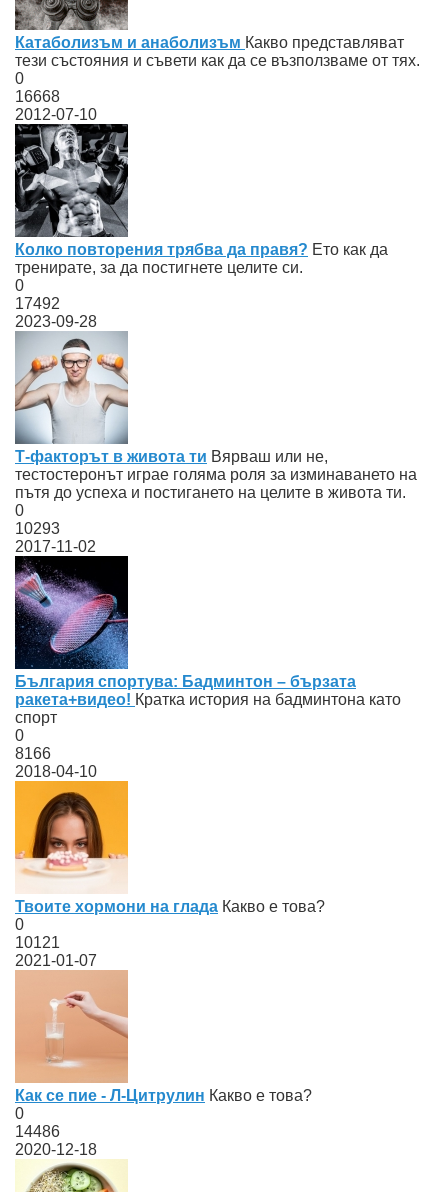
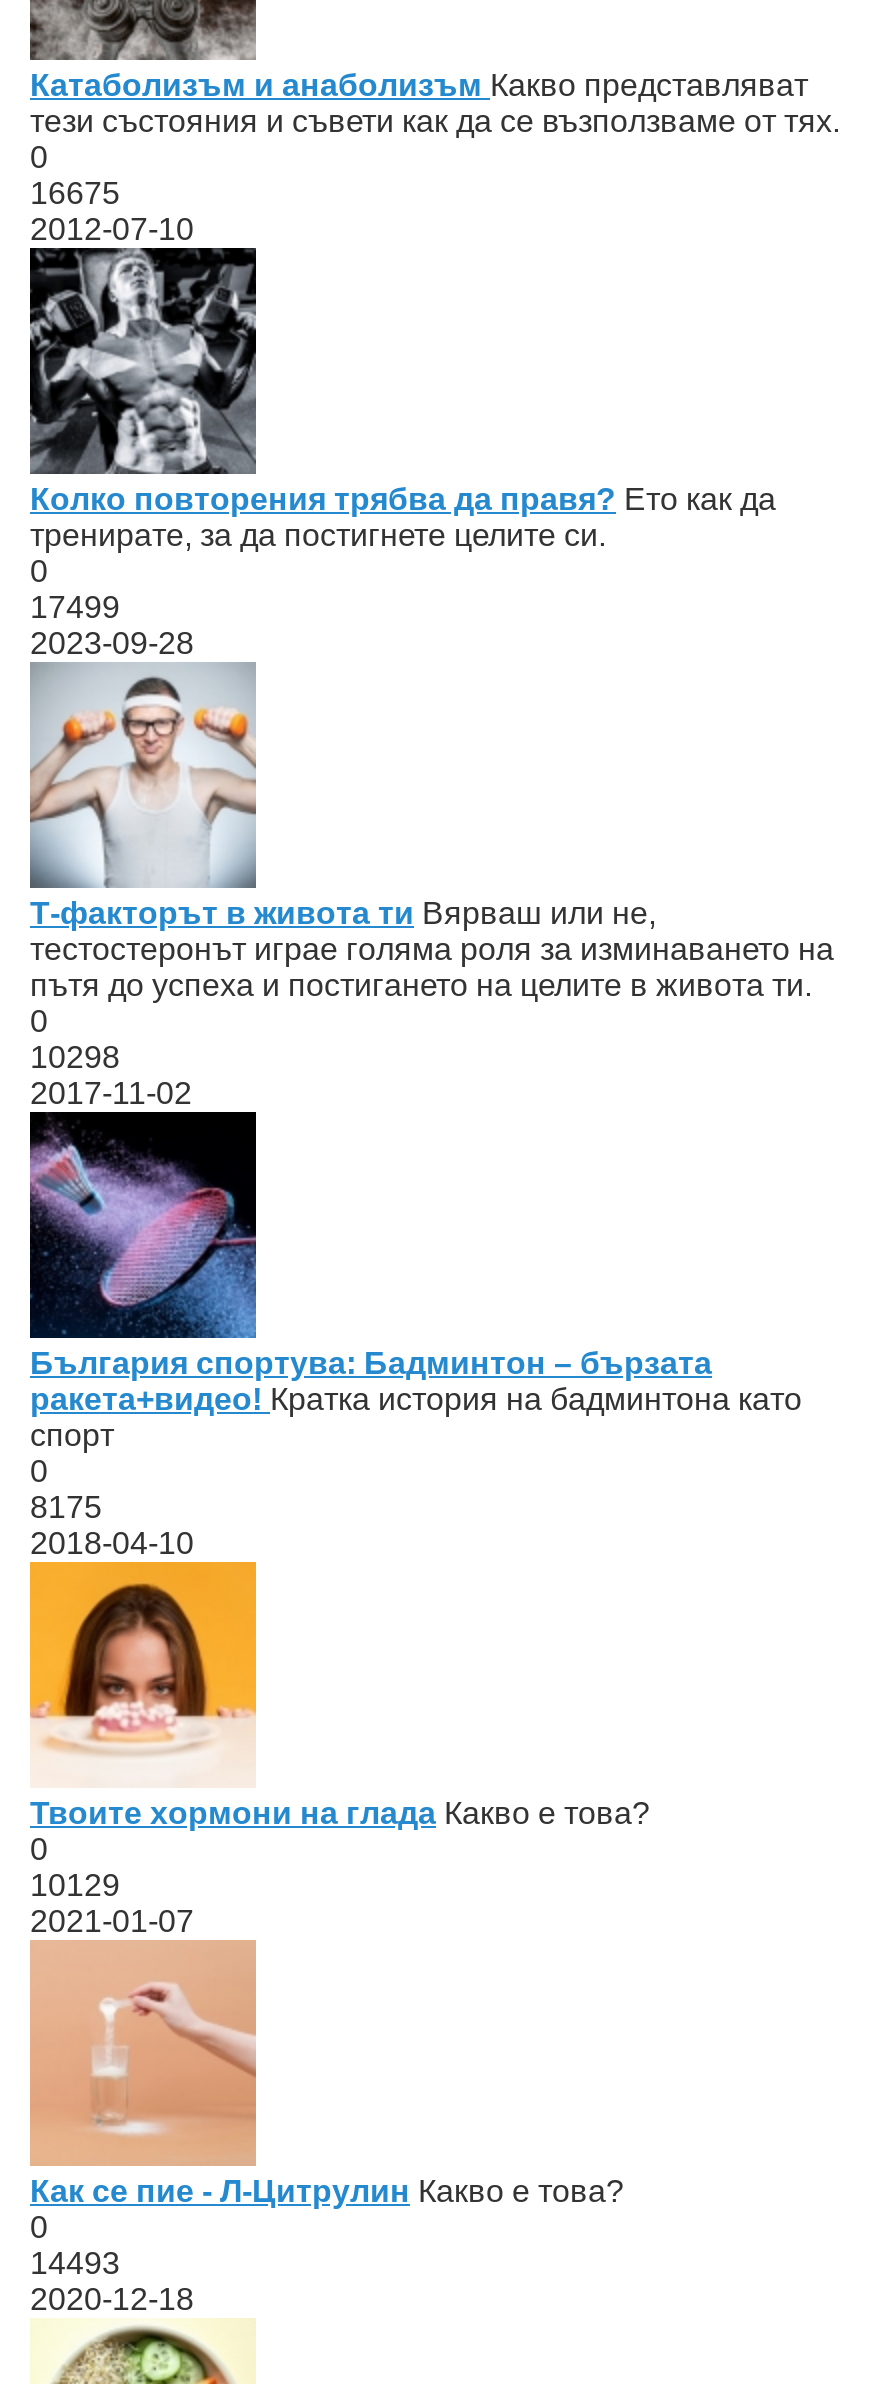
- 16668
+ 16675

- 17492
+ 17499

- 10293
+ 10298

- 8166
+ 8175

- 10121
+ 10129

- 14486
+ 14493
